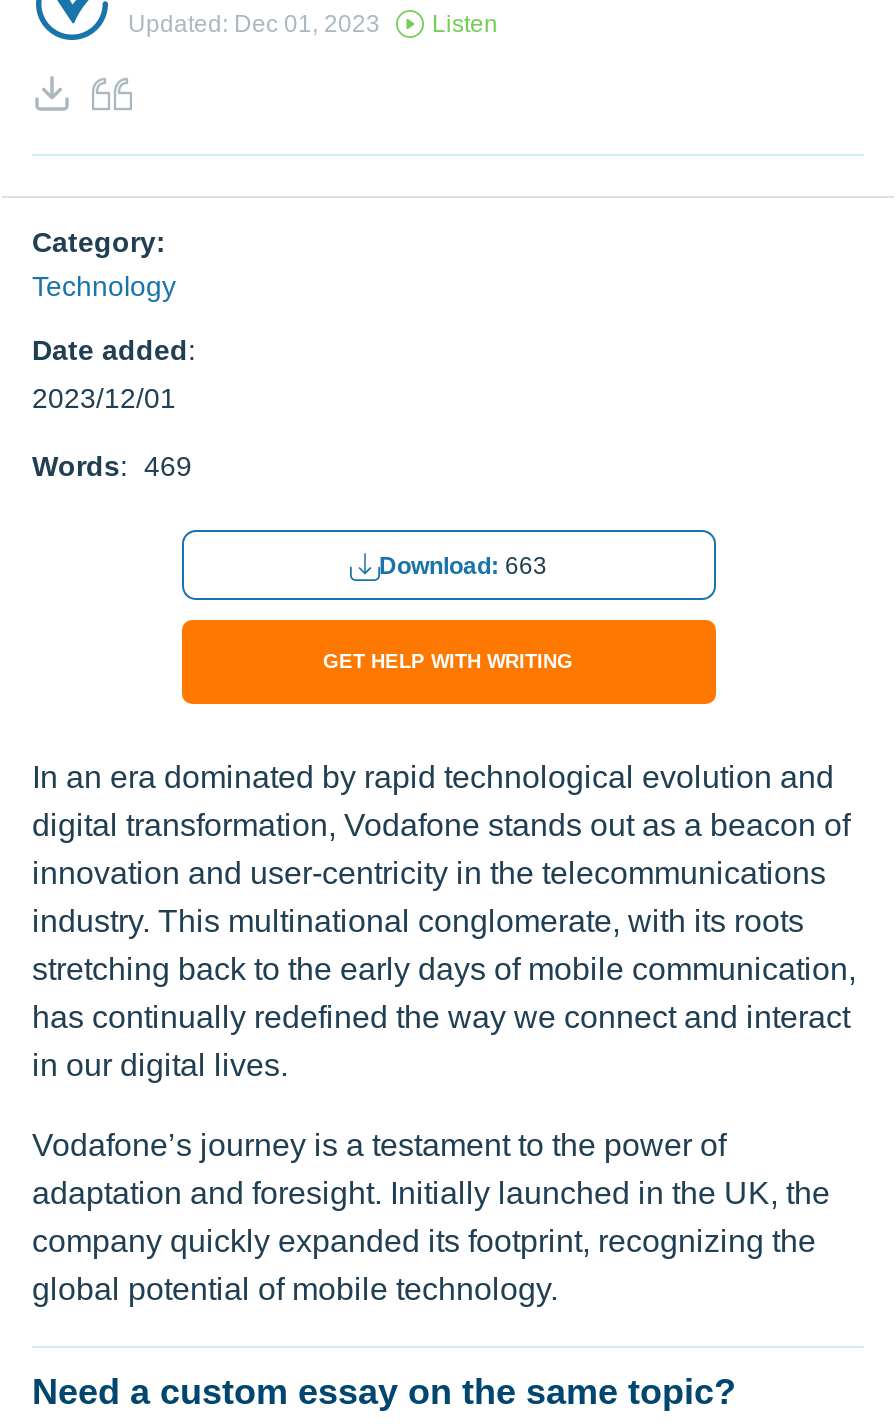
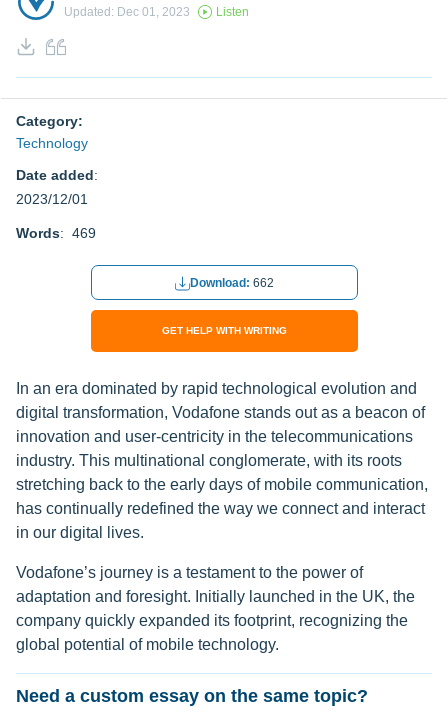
- Download: 663
+ Download: 662
